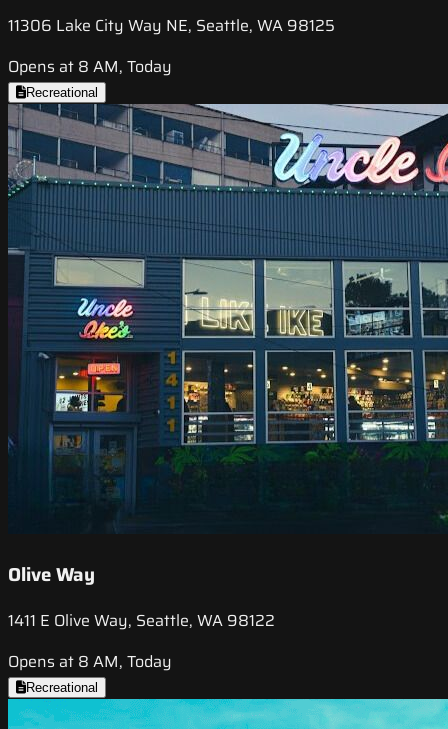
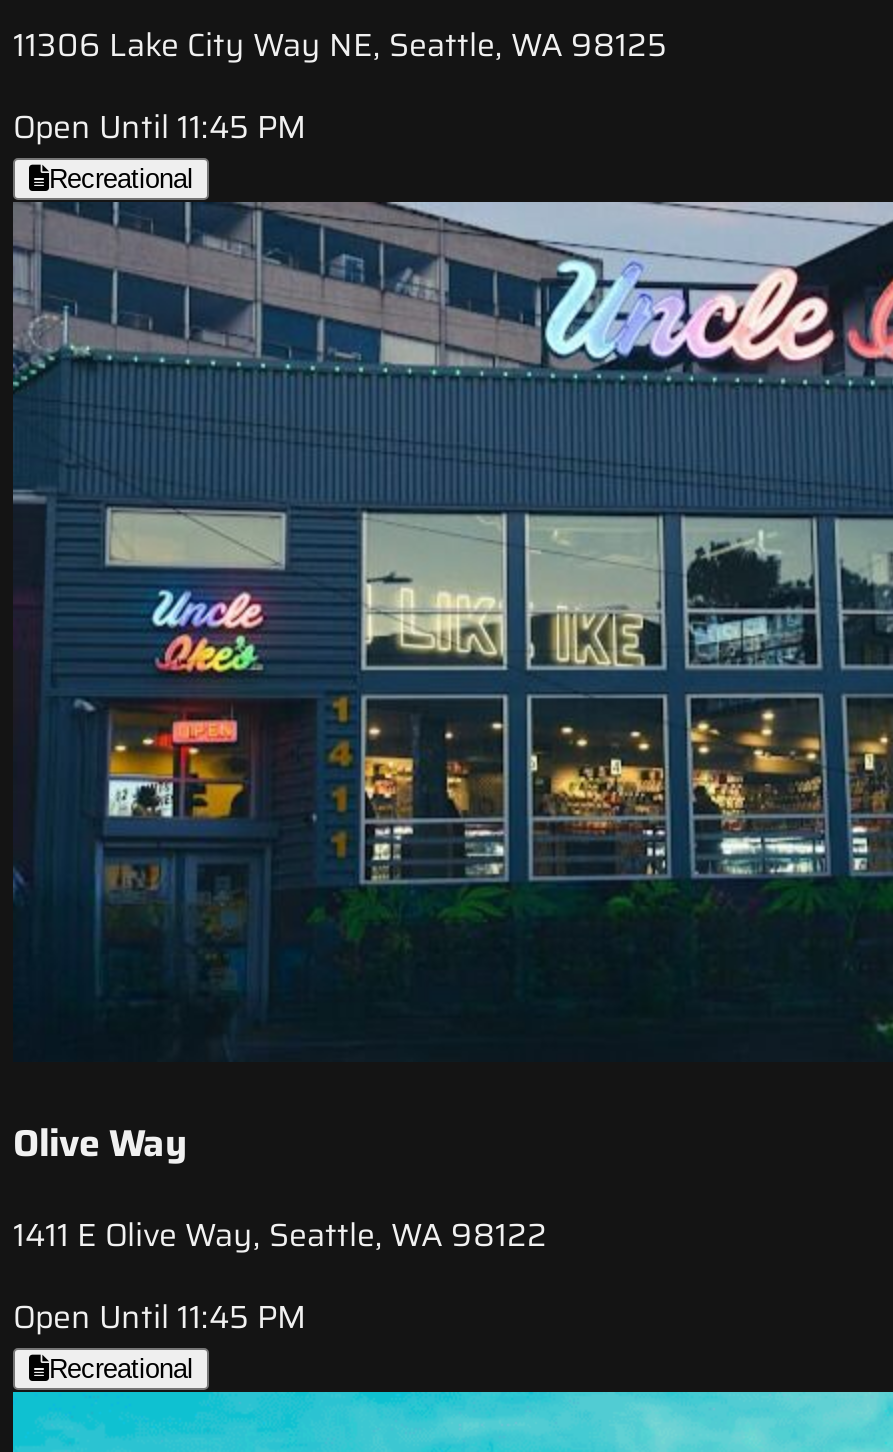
- Opens at 8 AM, Today
+ Open Until 11:45 PM

- Opens at 8 AM, Today
+ Open Until 11:45 PM
